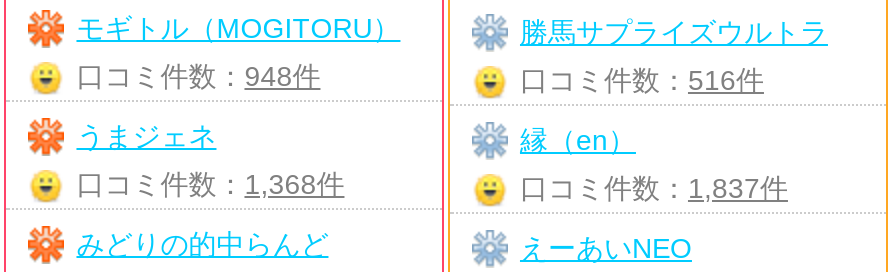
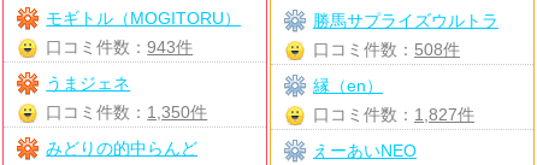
- 口コミ件数：948件
+ 口コミ件数：943件

- 口コミ件数：516件
+ 口コミ件数：508件

- 口コミ件数：1,368件
+ 口コミ件数：1,350件

- 口コミ件数：1,837件
+ 口コミ件数：1,827件
